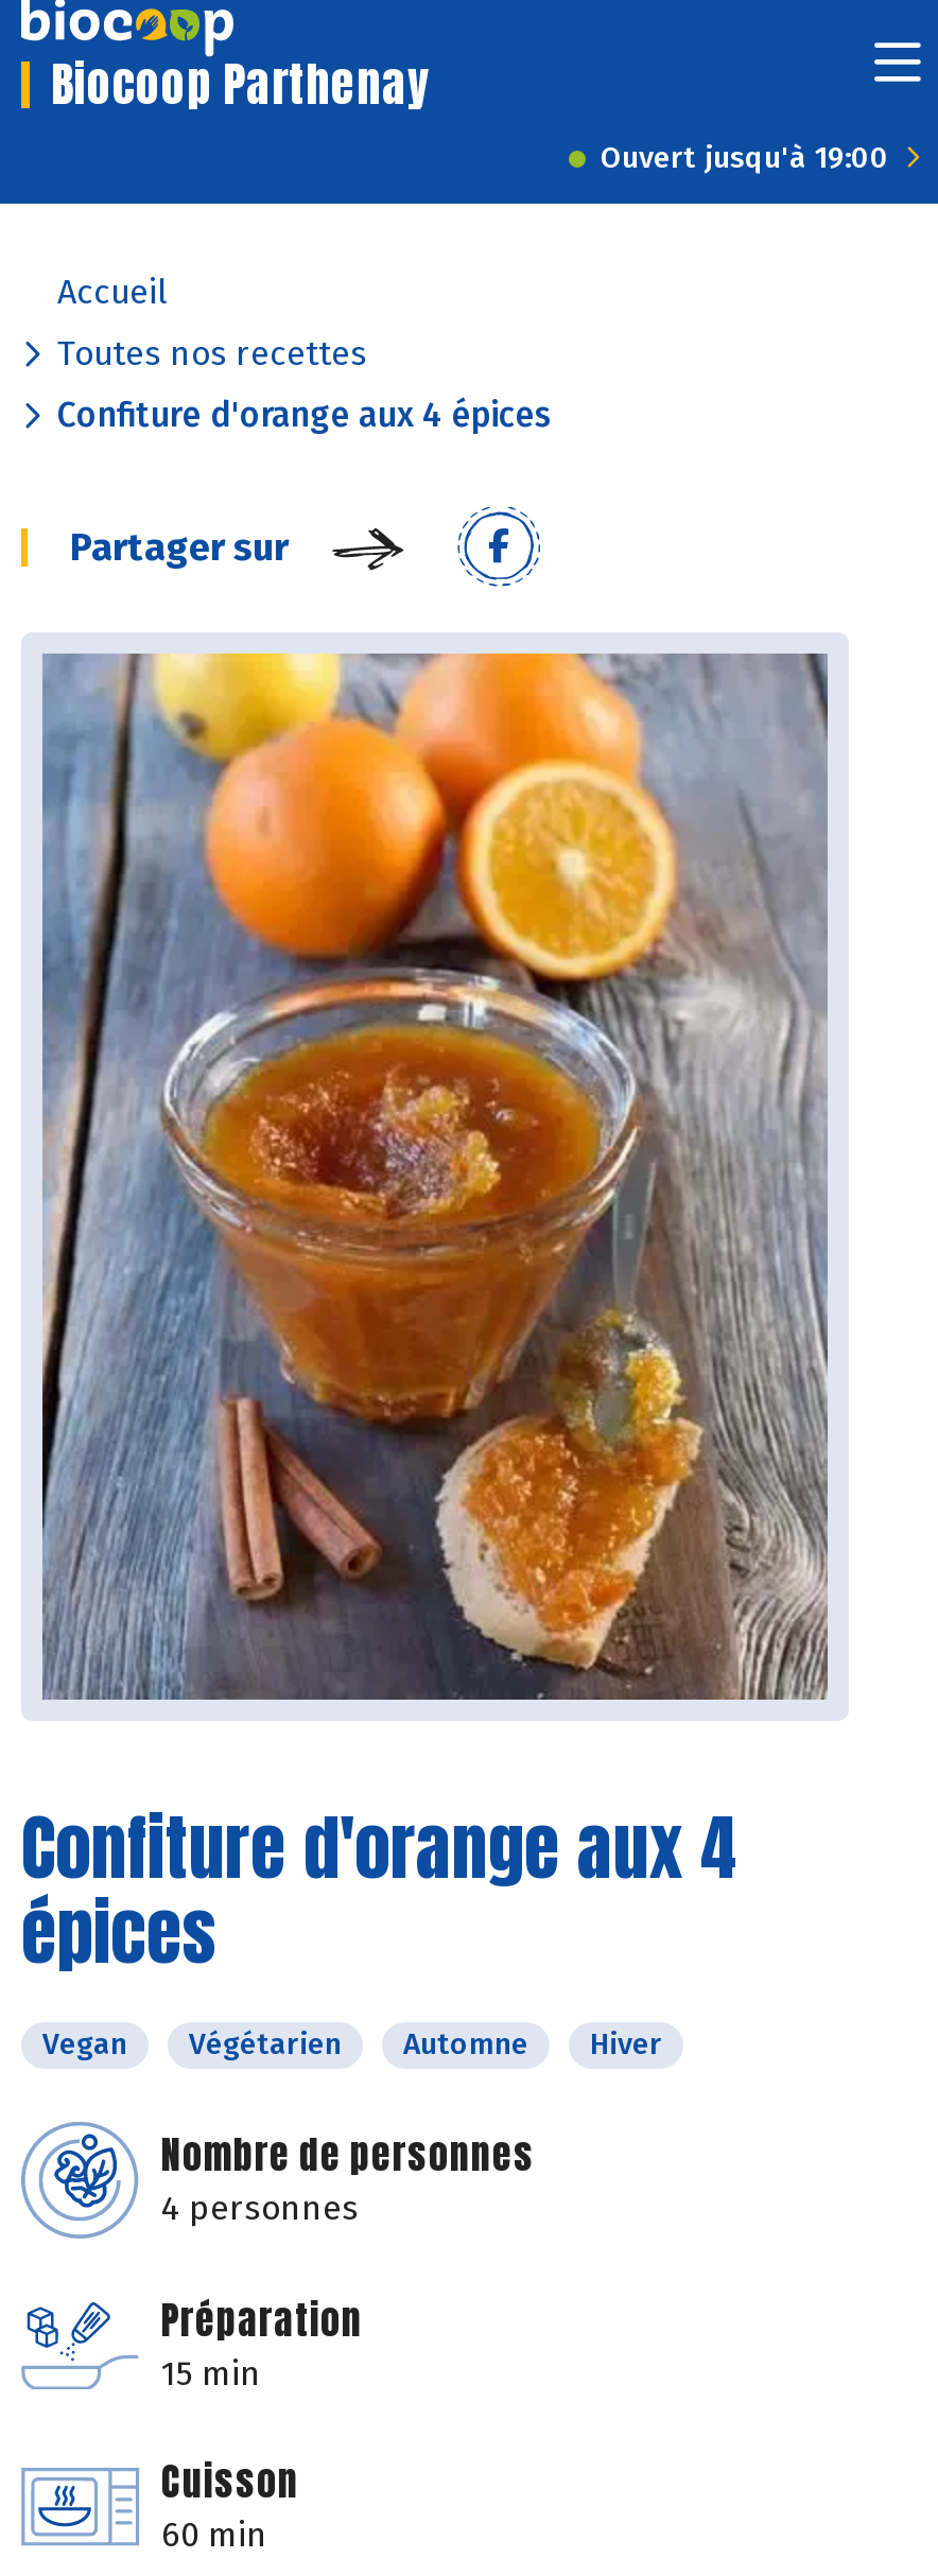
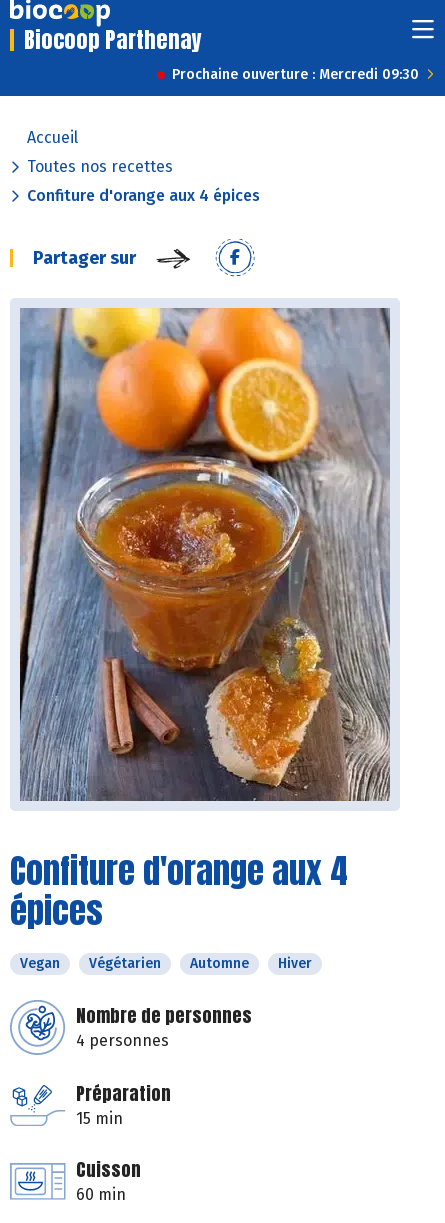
- Ouvert jusqu'à 19:00
+ Prochaine ouverture : Mercredi 09:30
